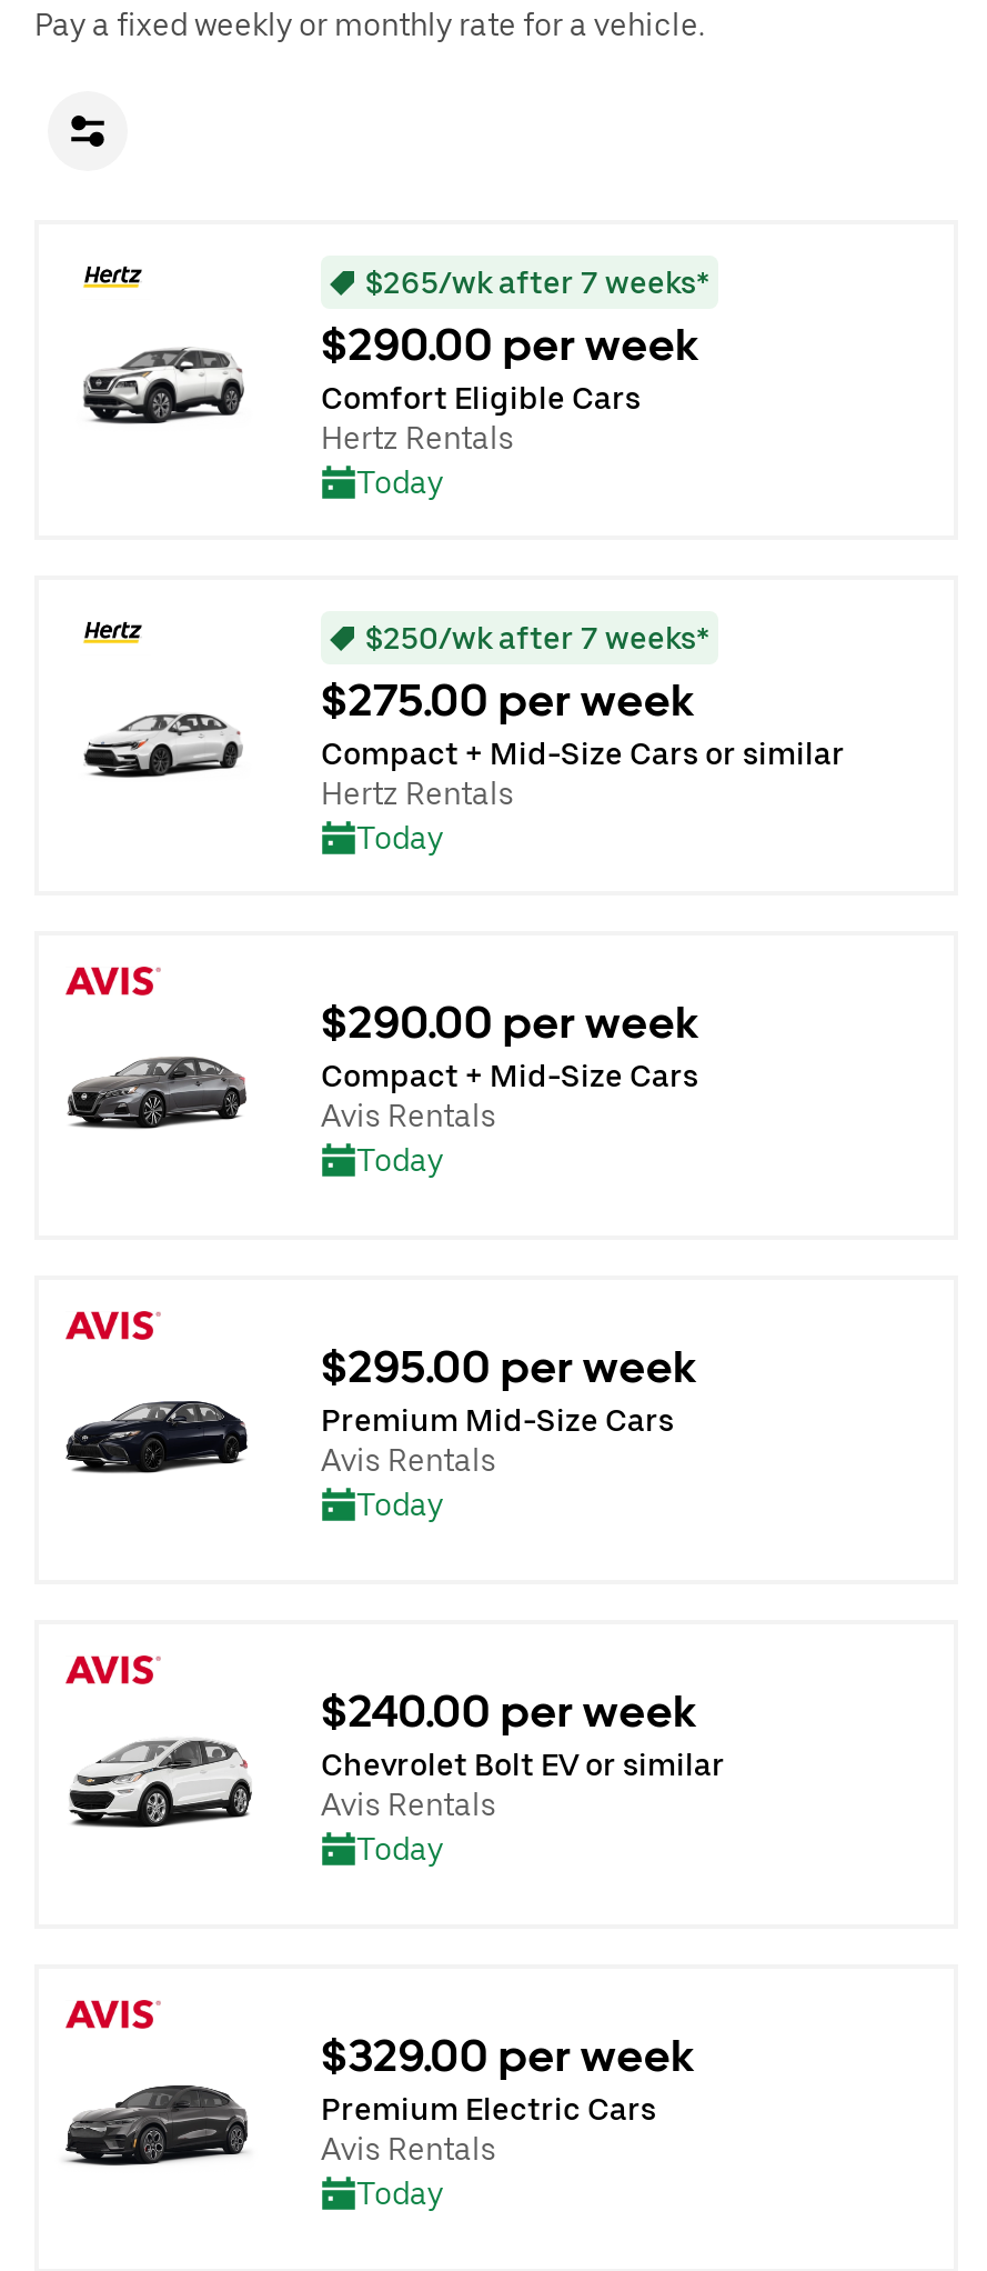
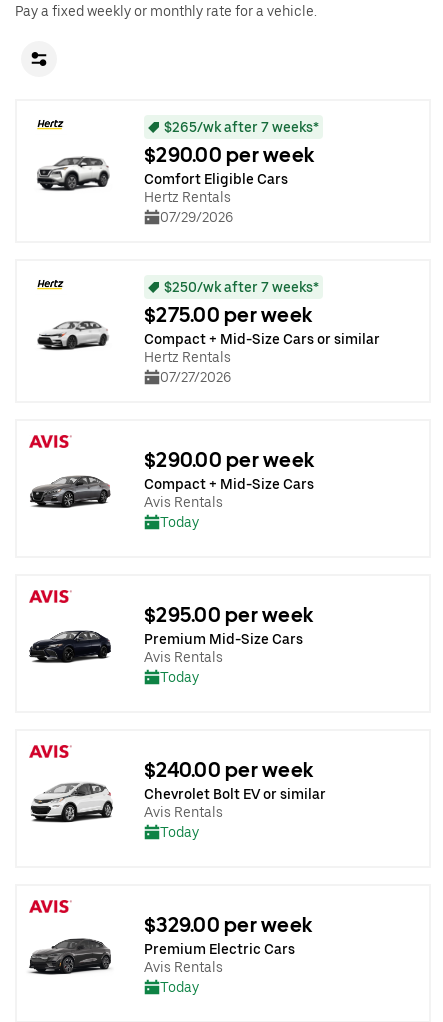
- Today
+ 07/29/2026

- Today
+ 07/27/2026
